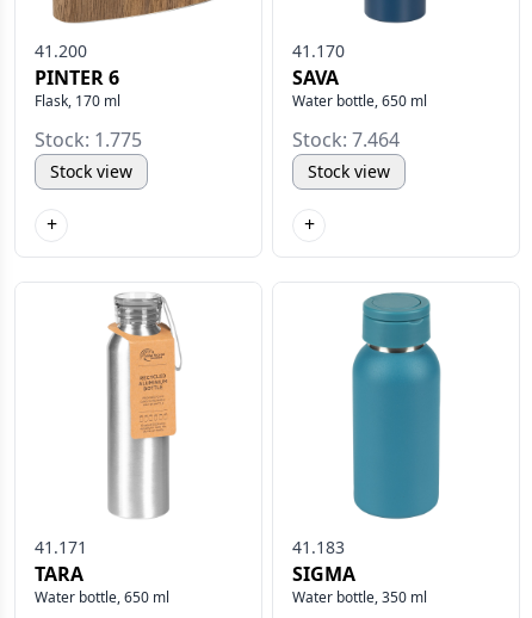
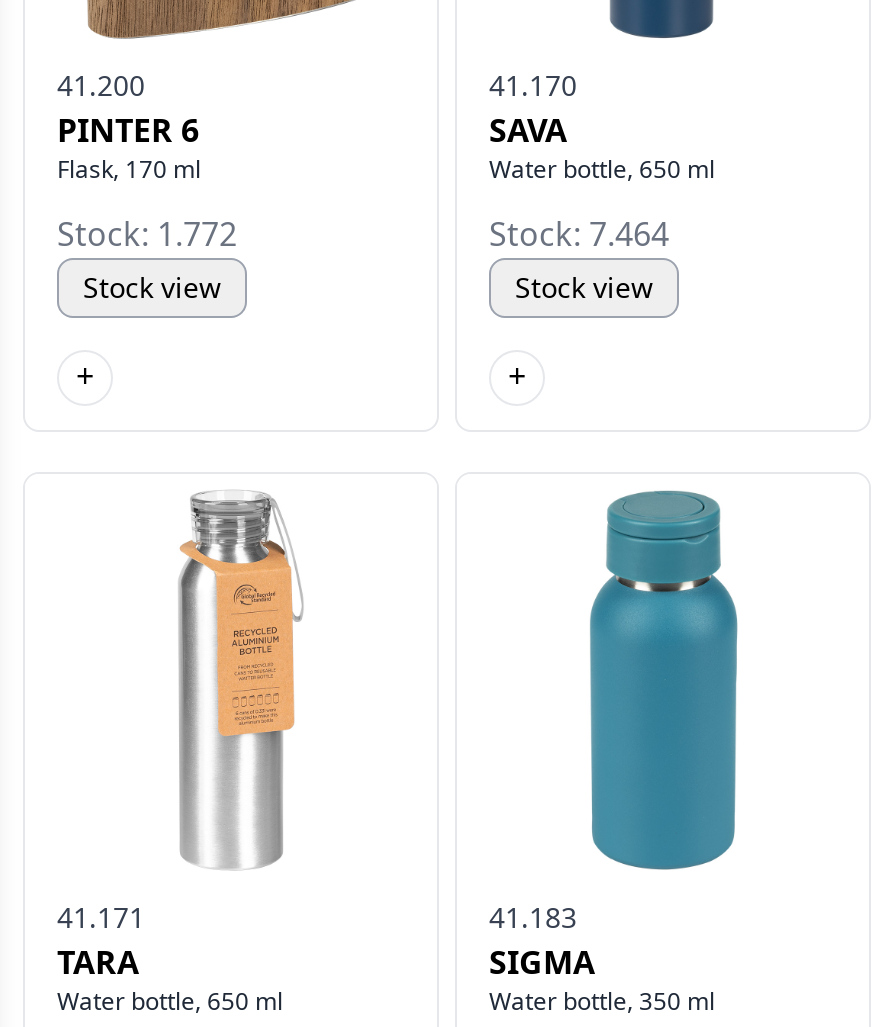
- Stock: 1.775
+ Stock: 1.772
